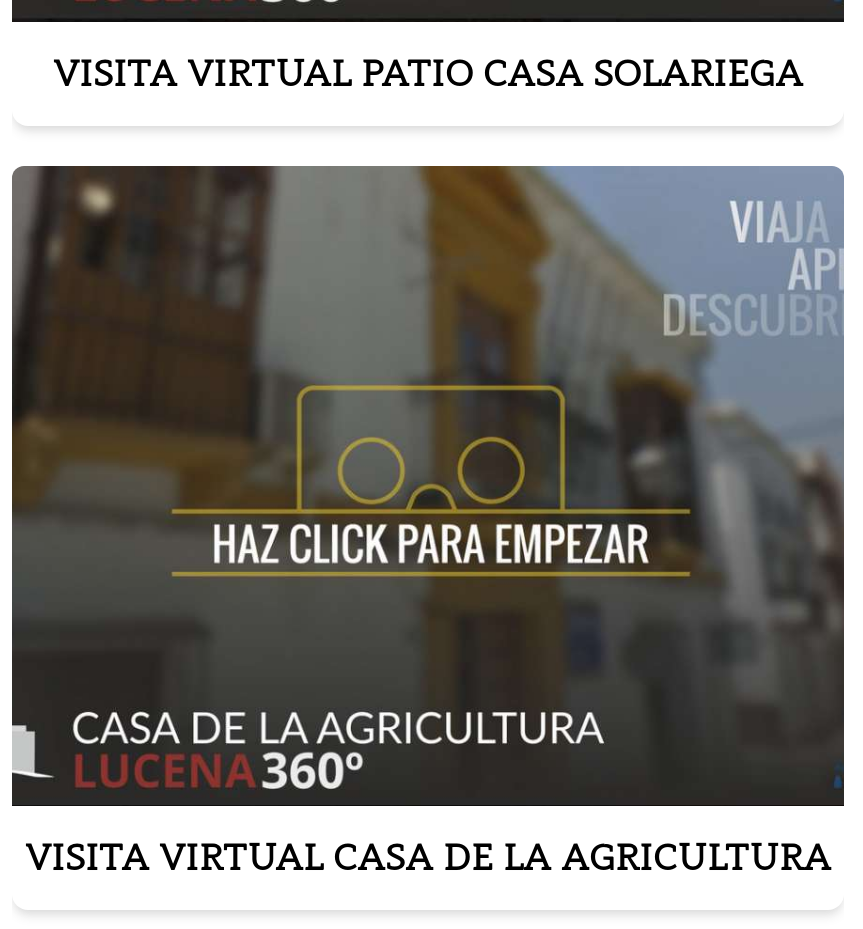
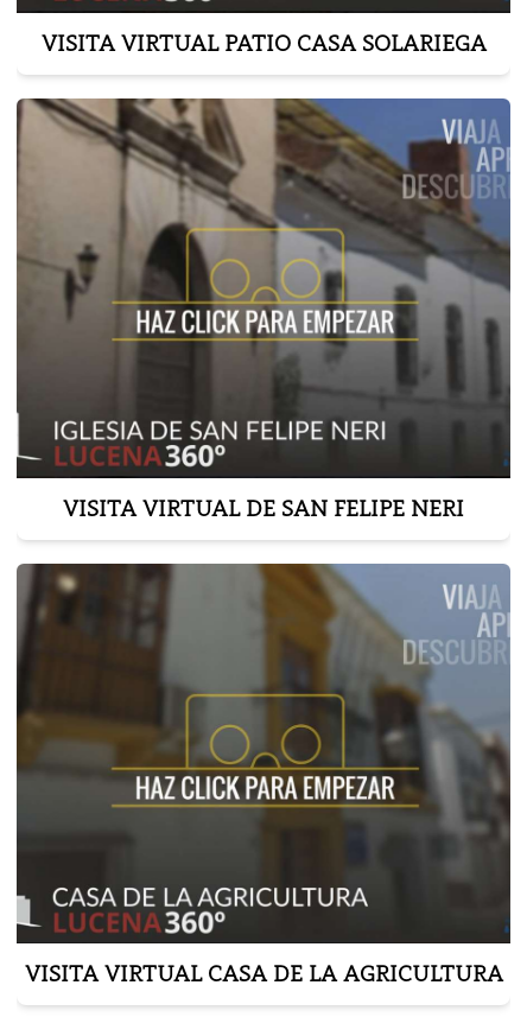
+ [image]
+ VISITA VIRTUAL DE SAN FELIPE NERI
